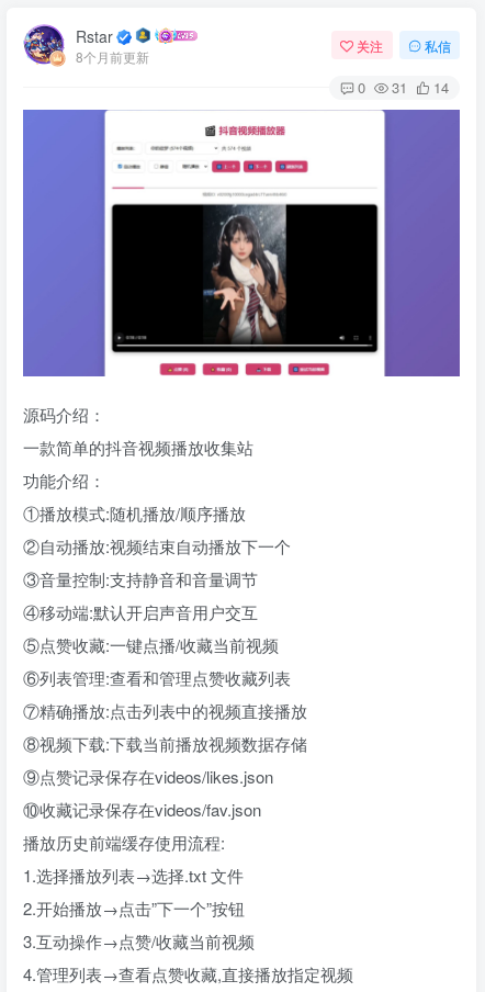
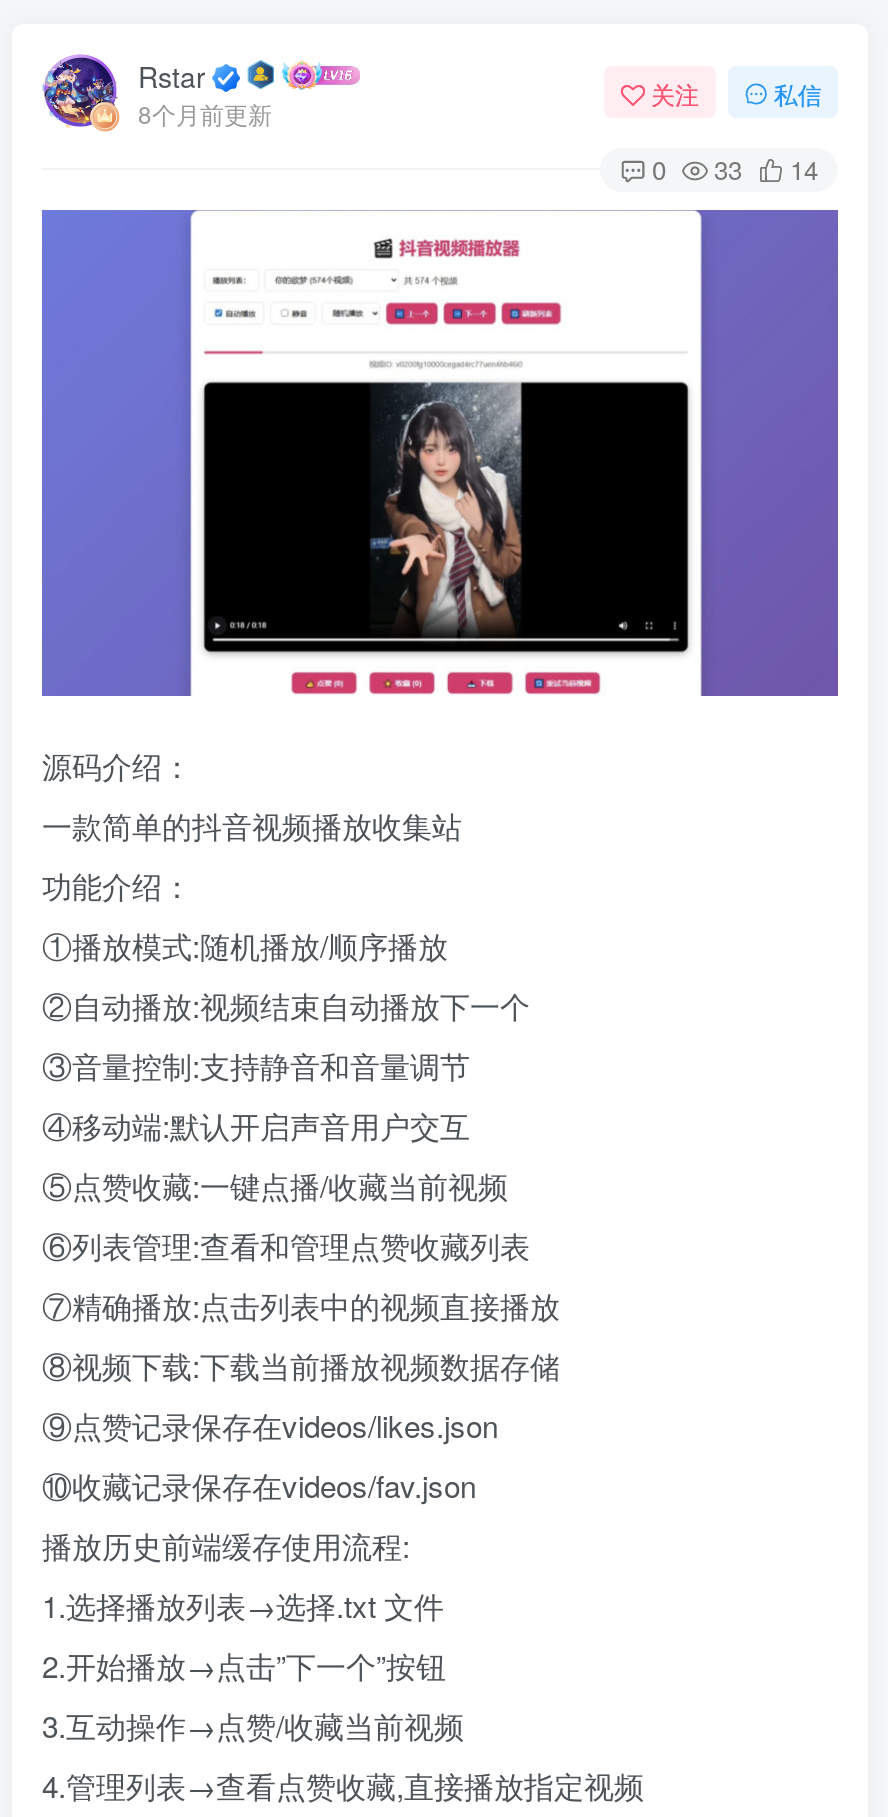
- 0 31 14
+ 0 33 14
